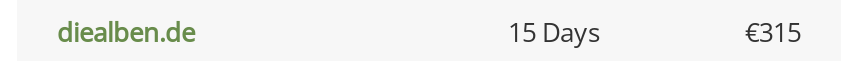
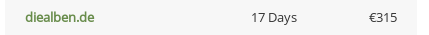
- 15 Days
+ 17 Days
